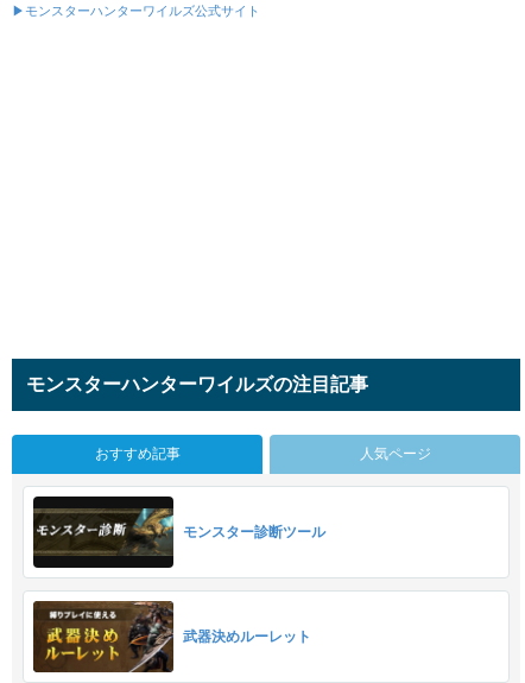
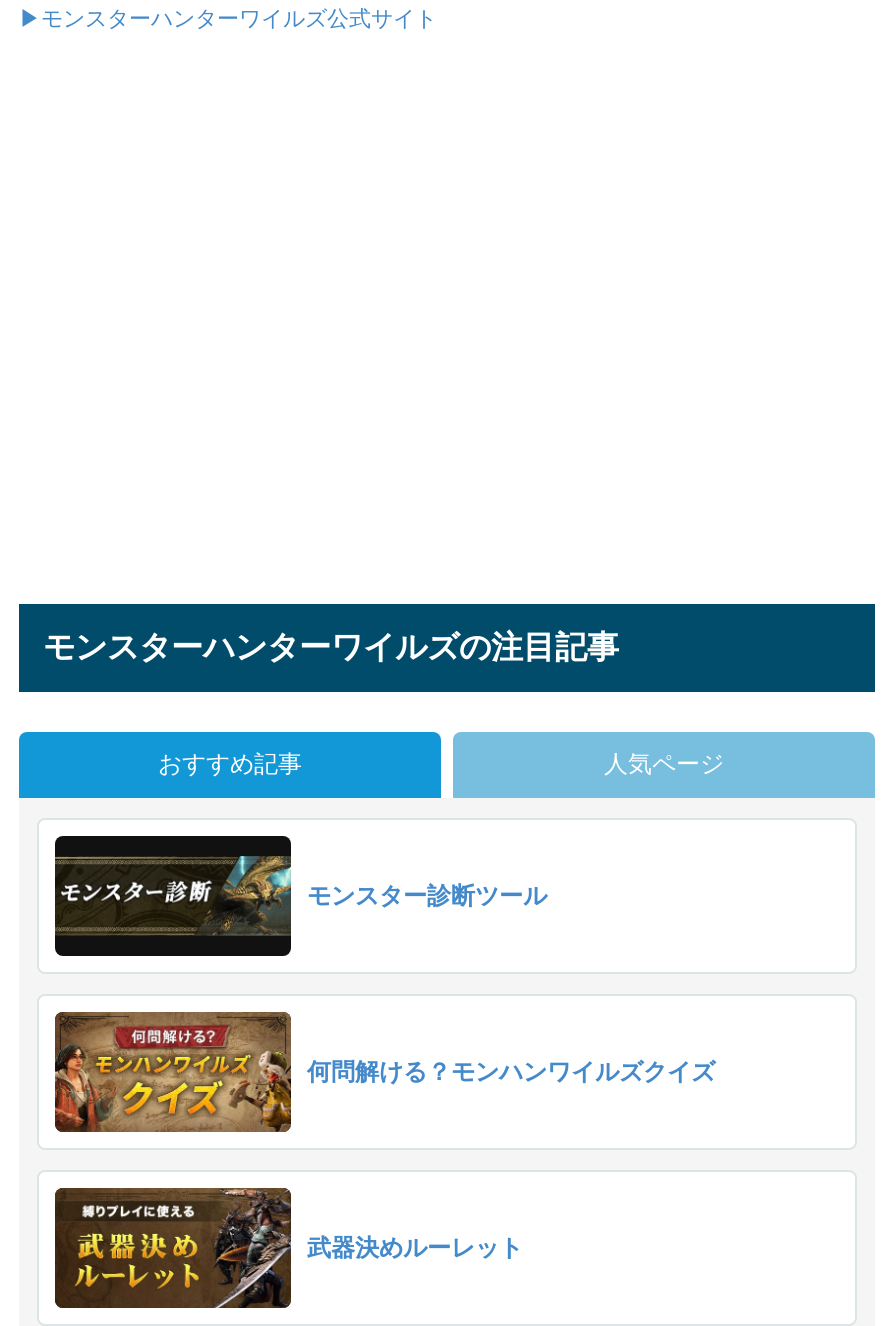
+ [image]
+ 何問解ける？モンハンワイルズクイズ
